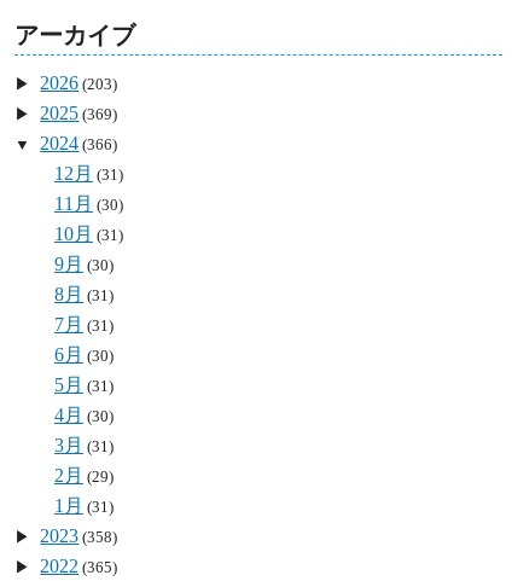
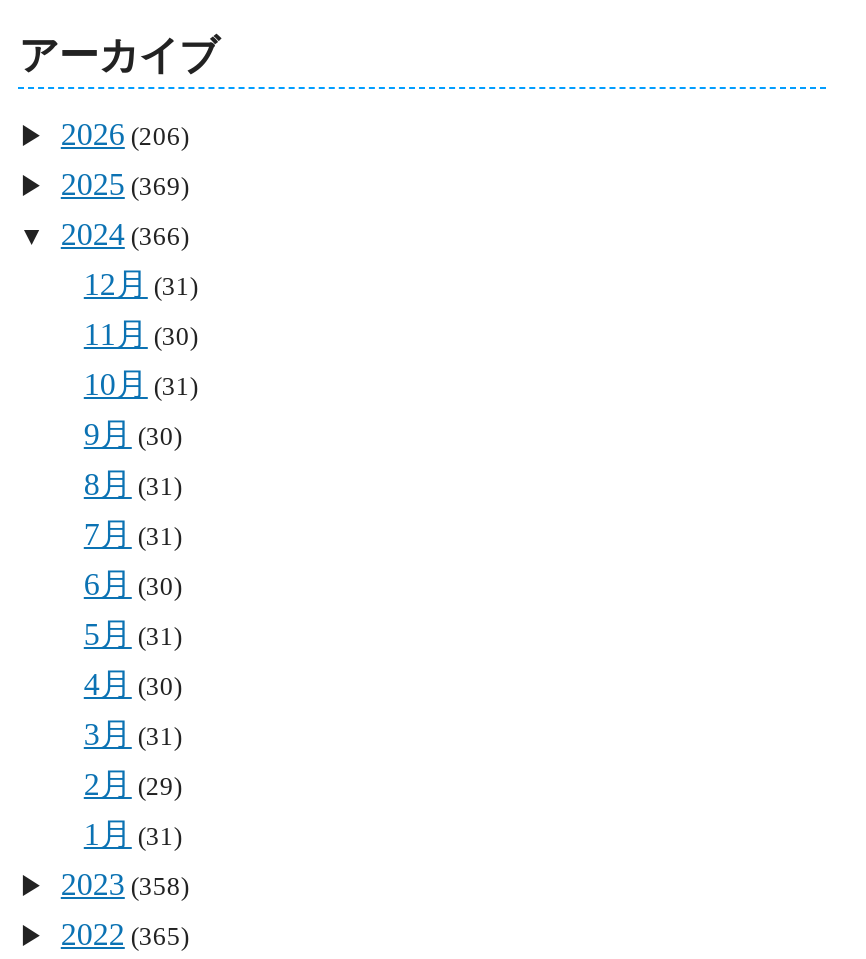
- 2026 (203)
+ 2026 (206)
